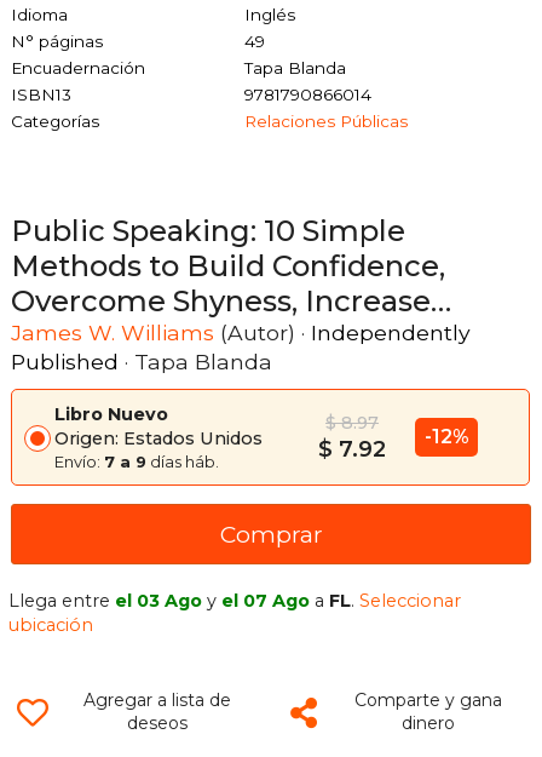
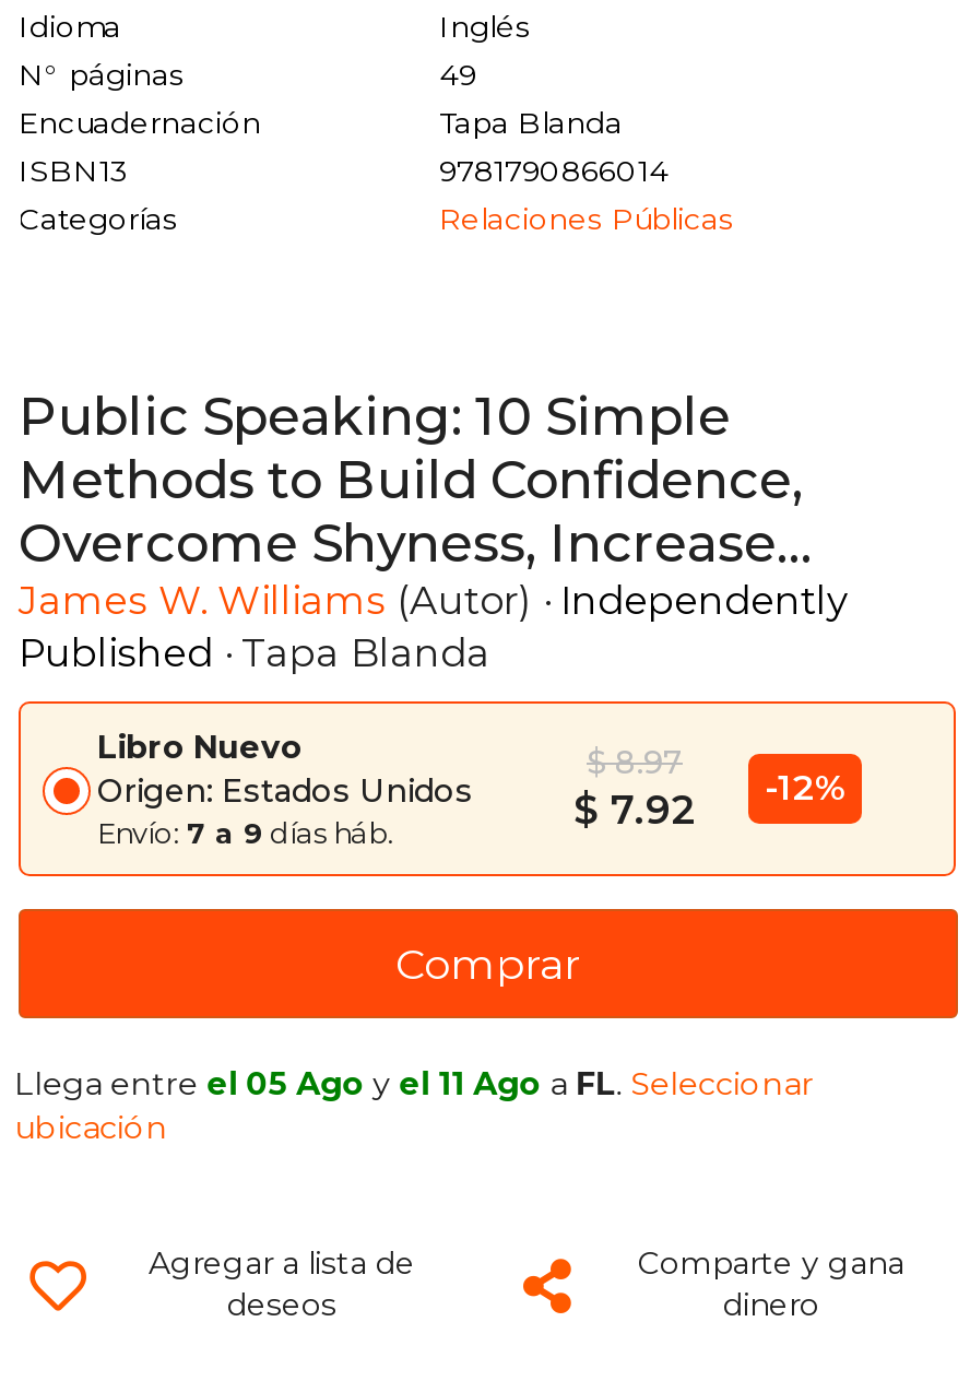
- Llega entre el 03 Ago y el 07 Ago a FL. Seleccionar
+ Llega entre el 05 Ago y el 11 Ago a FL. Seleccionar
